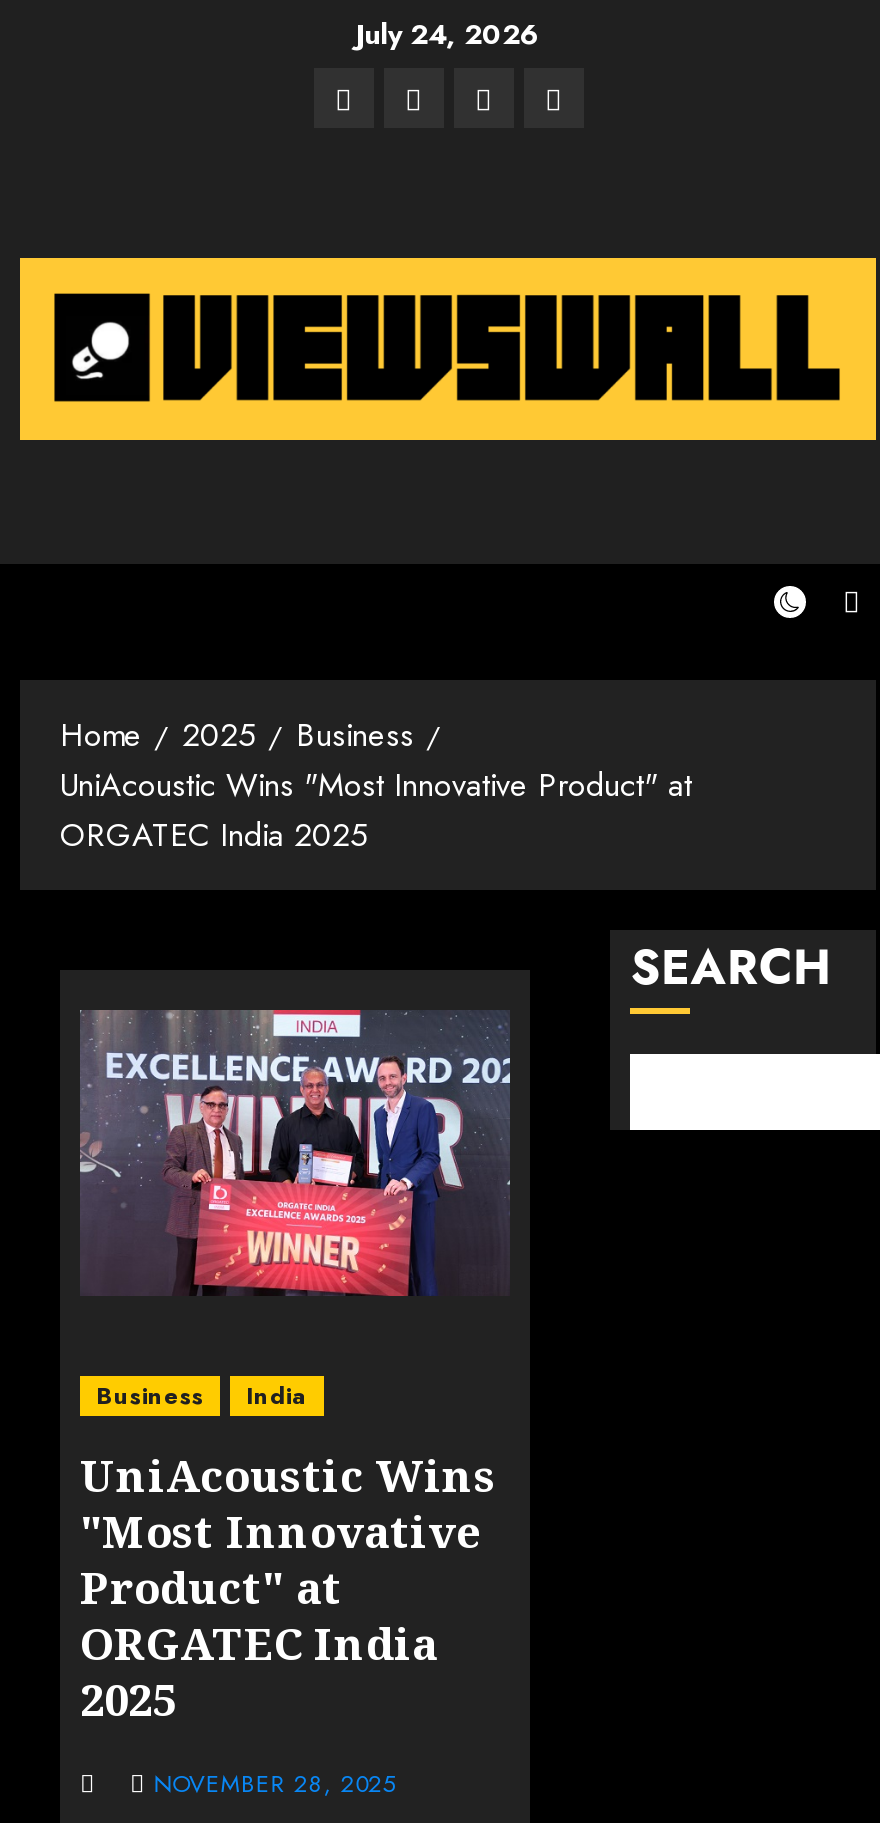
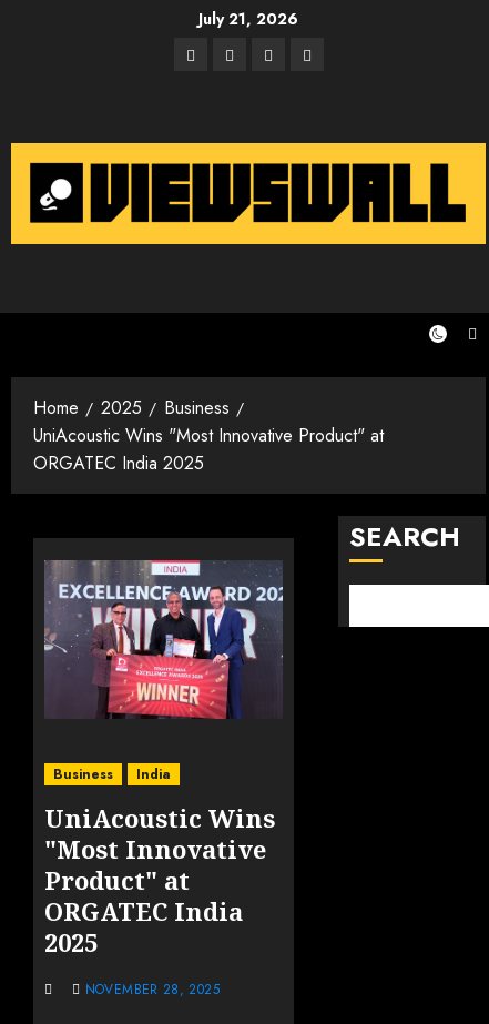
- July 24, 2026
+ July 21, 2026
